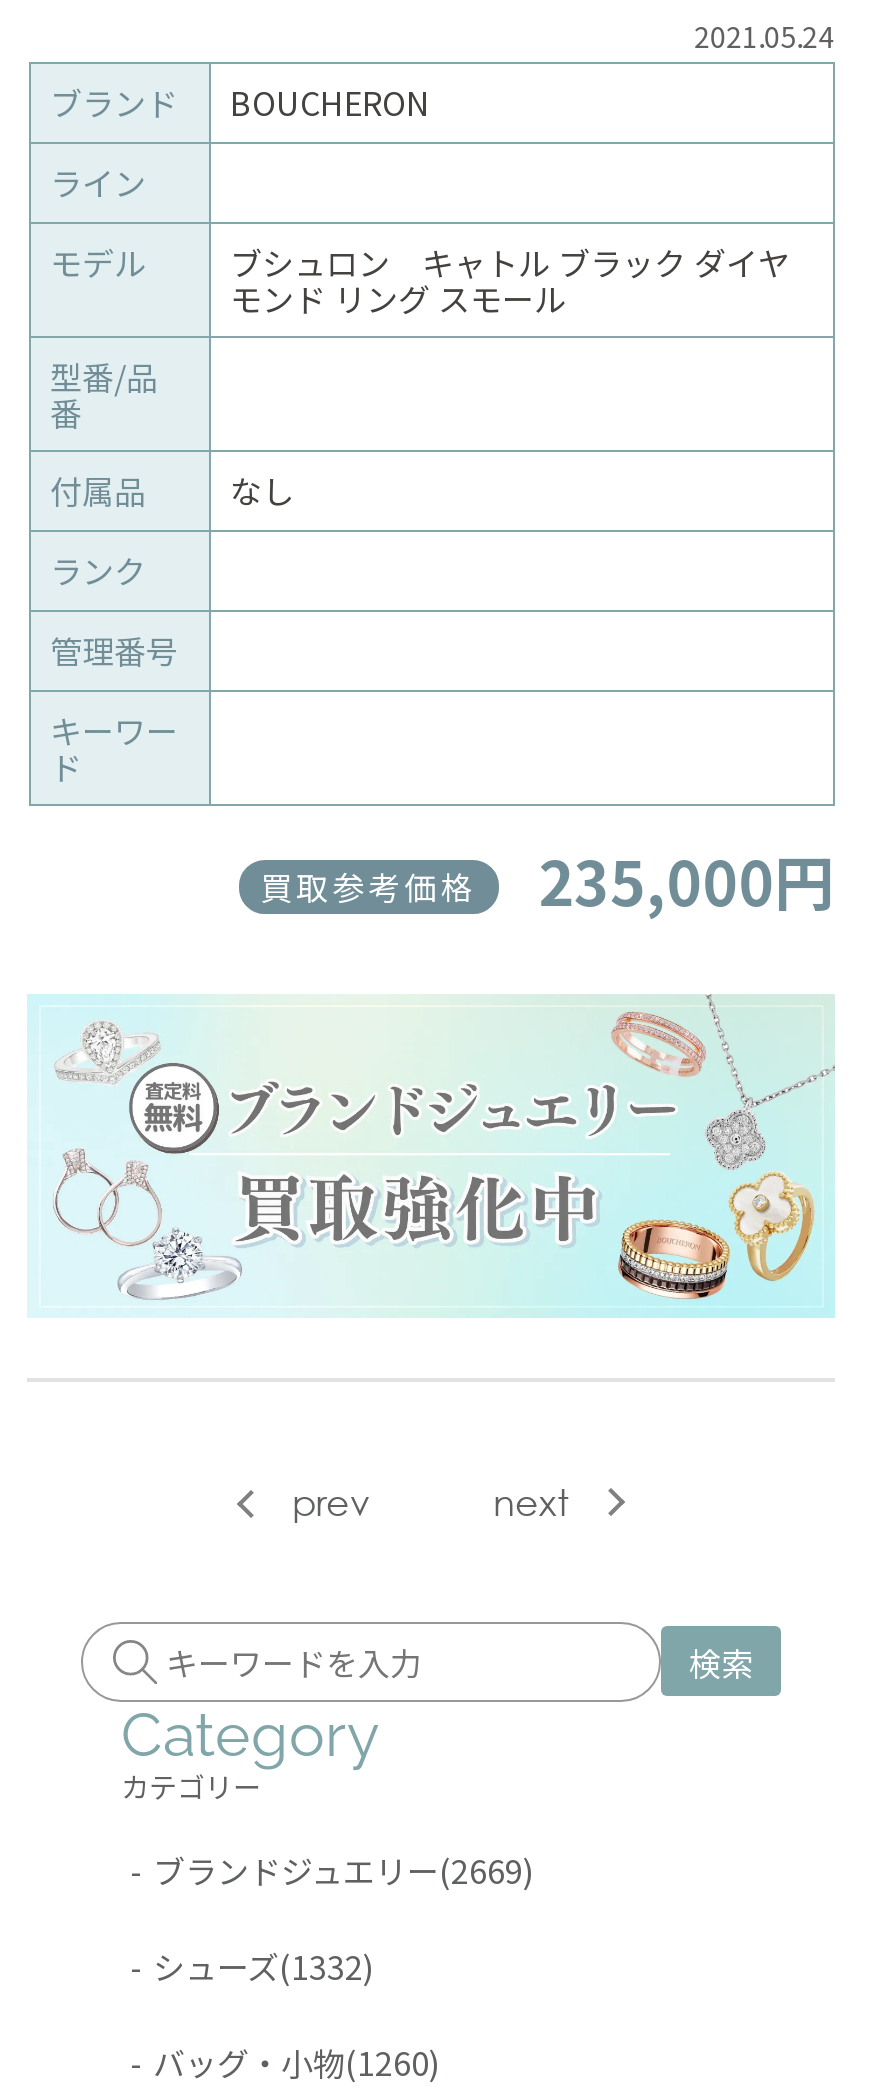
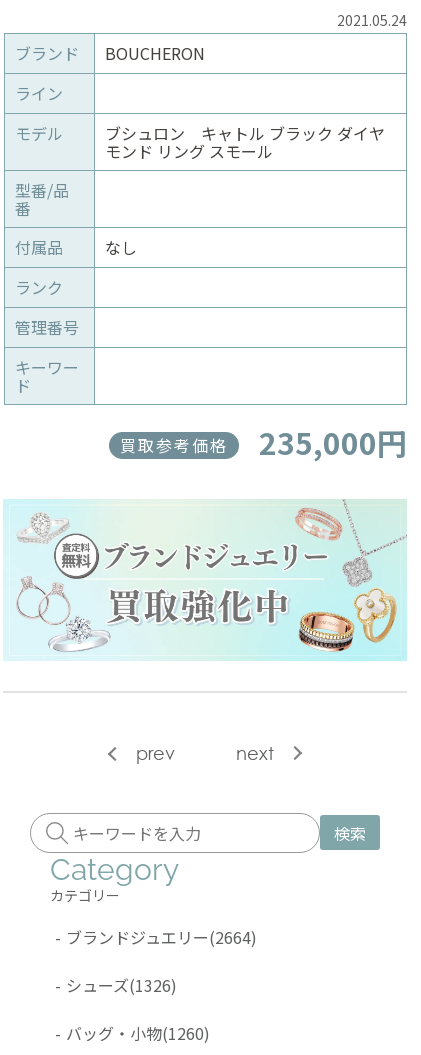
- - ブランドジュエリー(2669)
+ - ブランドジュエリー(2664)

- - シューズ(1332)
+ - シューズ(1326)
